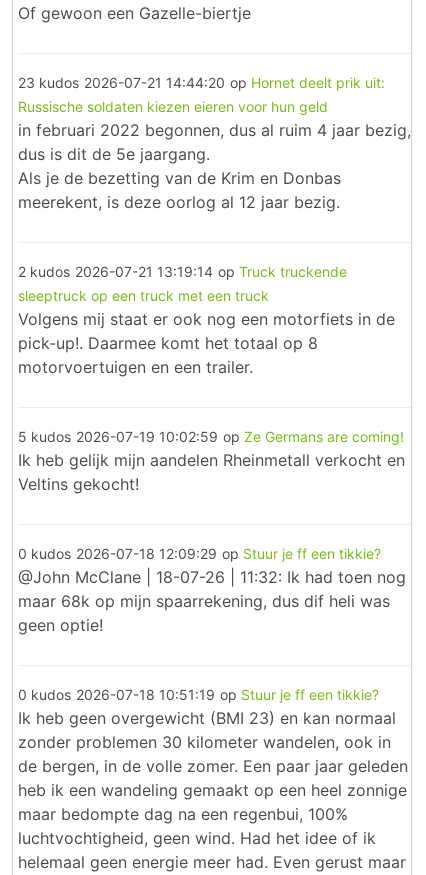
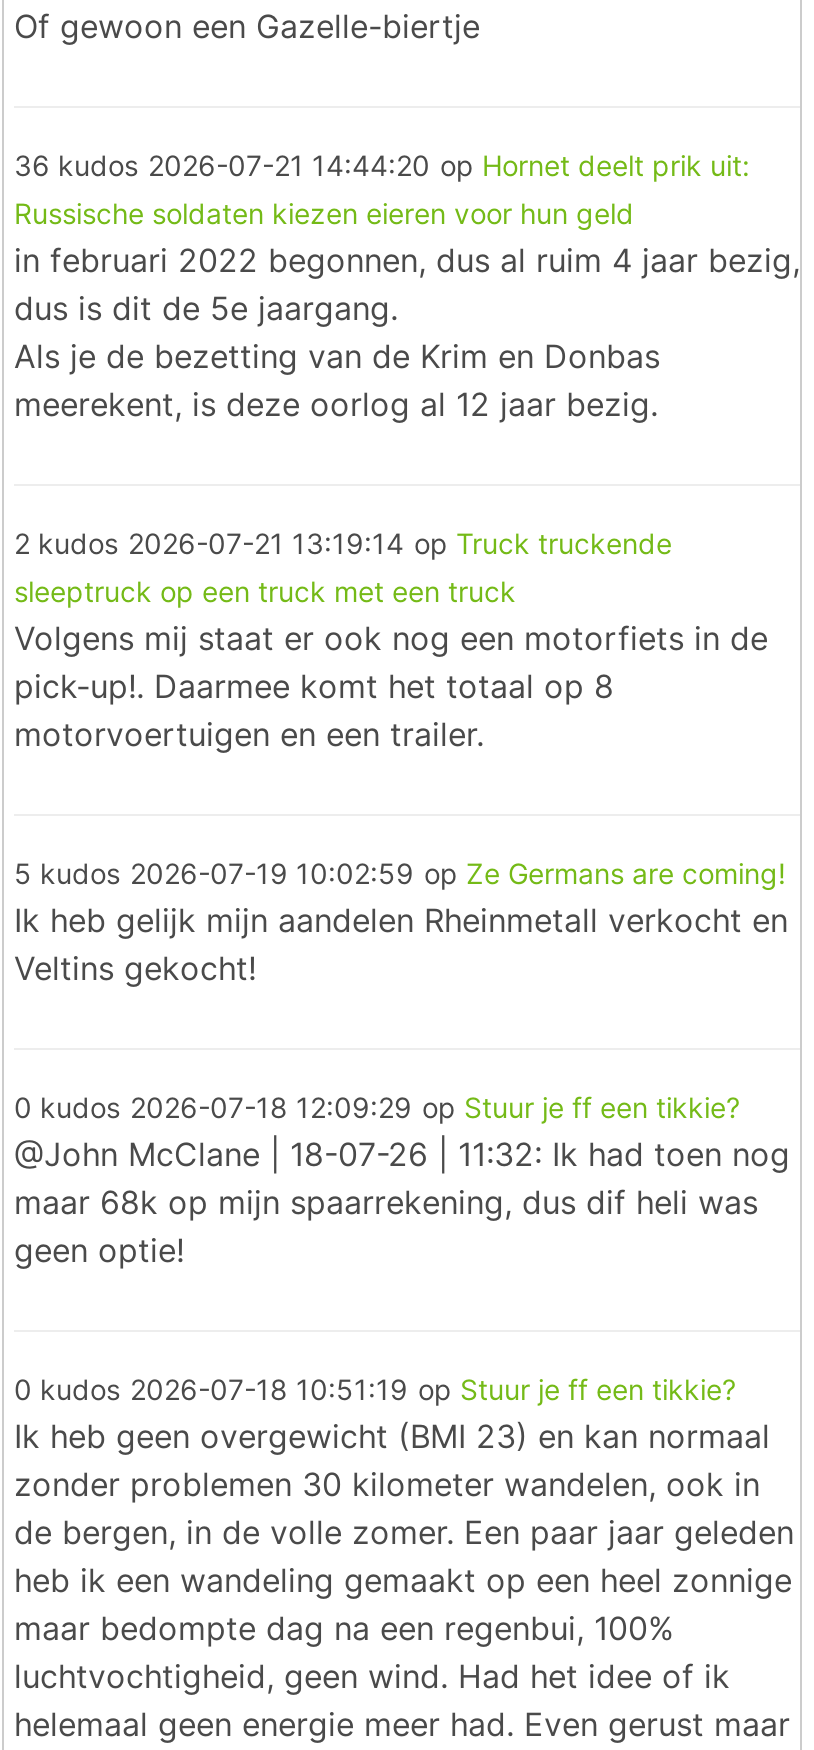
- 23 kudos 2026-07-21 14:44:20 op Hornet deelt prik uit:
+ 36 kudos 2026-07-21 14:44:20 op Hornet deelt prik uit:
